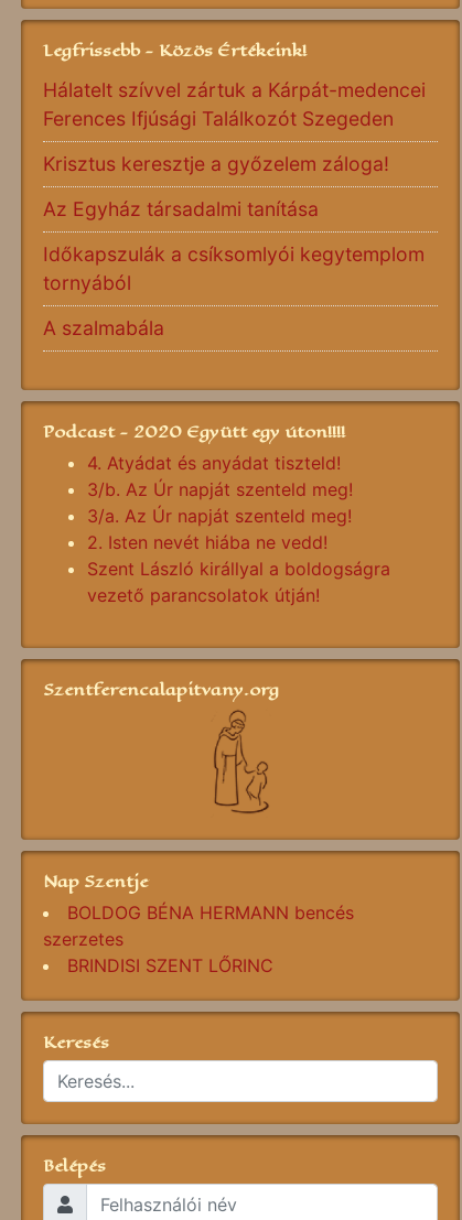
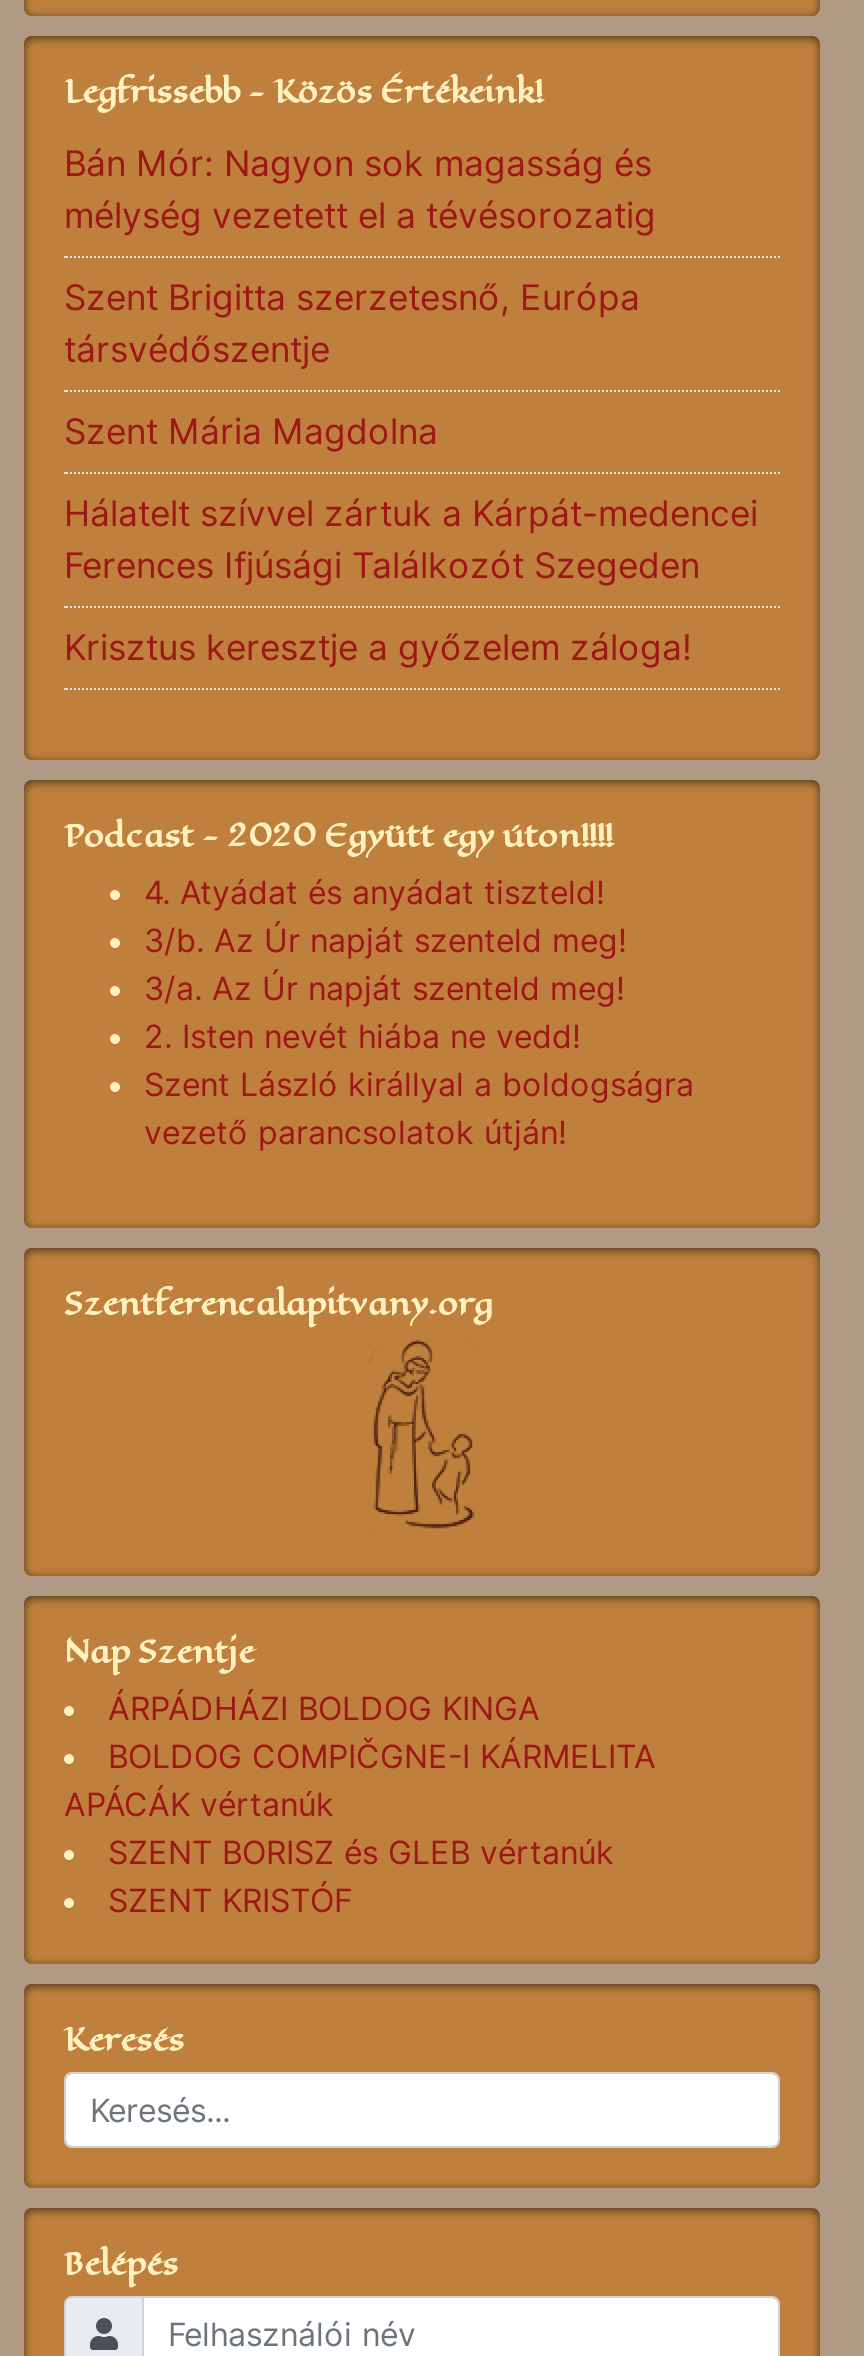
+ Bán Mór: Nagyon sok magasság és
+ mélység vezetett el a tévésorozatig
+ Szent Brigitta szerzetesnő, Európa
+ társvédőszentje
+ Szent Mária Magdolna

moved down: Hálatelt szívvel zártuk a Kárpát-medencei | Ferences Ifjúsági Találkozót Szegeden | Krisztus keresztje a győzelem záloga!

- Az Egyház társadalmi tanítása
- Időkapszulák a csíksomlyói kegytemplom
- tornyából
- A szalmabála

- BOLDOG BÉNA HERMANN bencés
- szerzetes
- BRINDISI SZENT LŐRINC
+ ÁRPÁDHÁZI BOLDOG KINGA
+ BOLDOG COMPIČGNE-I KÁRMELITA
+ APÁCÁK vértanúk
+ SZENT BORISZ és GLEB vértanúk
+ SZENT KRISTÓF
